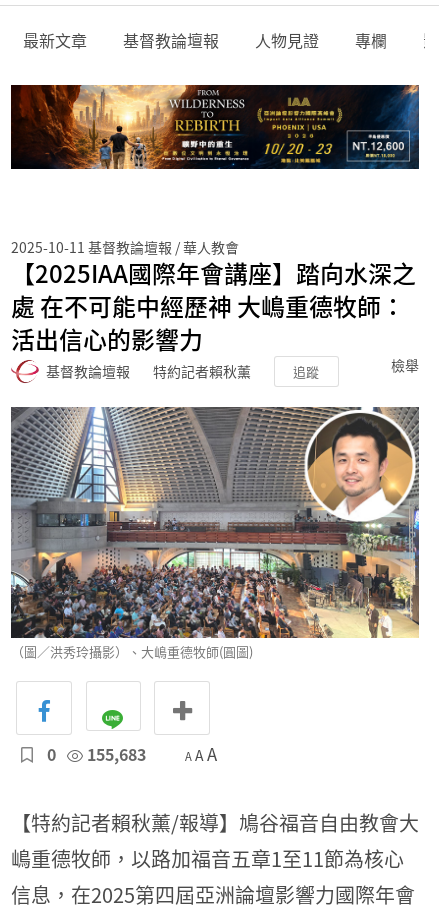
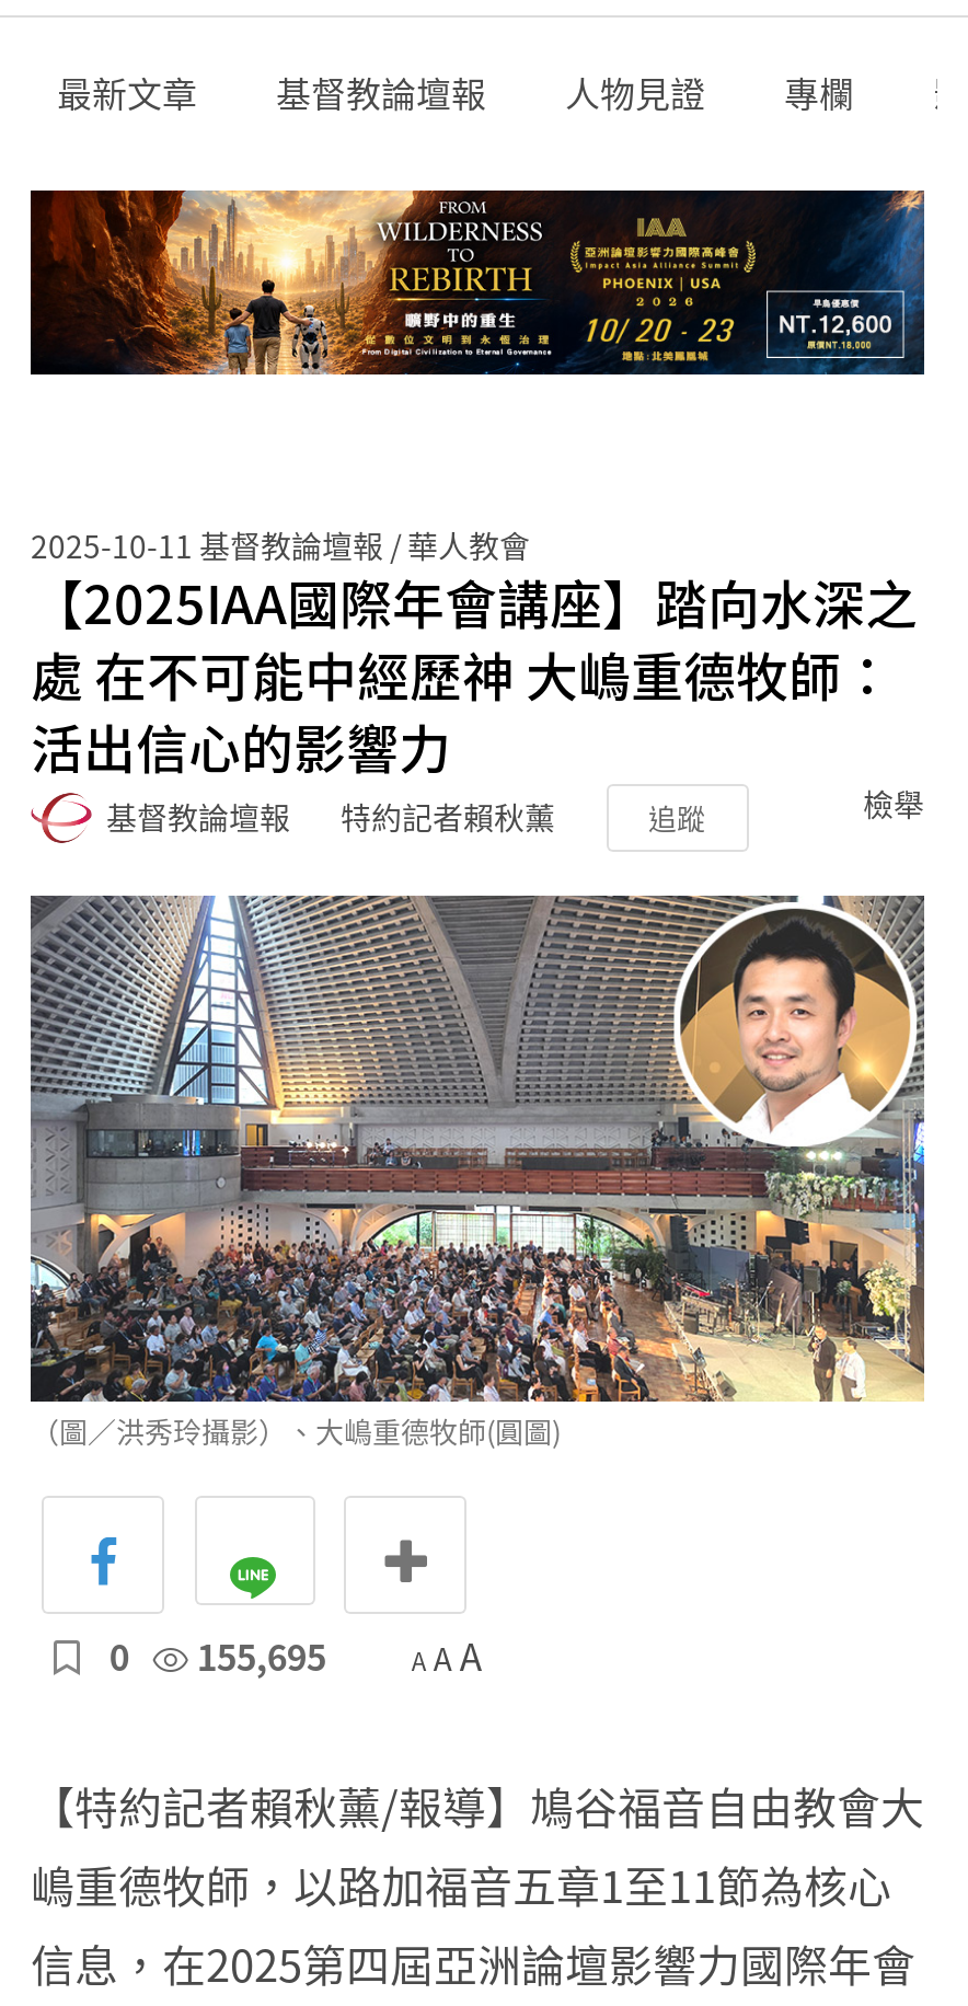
- 0 155,683 A A A
+ 0 155,695 A A A
